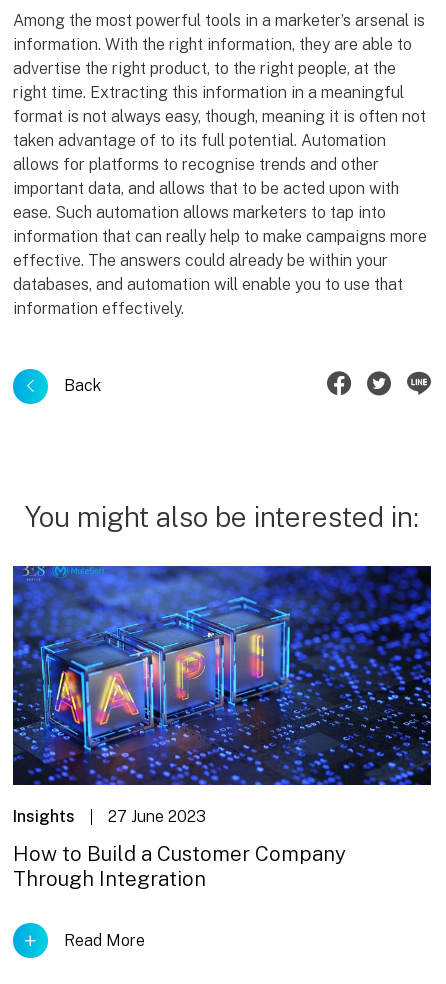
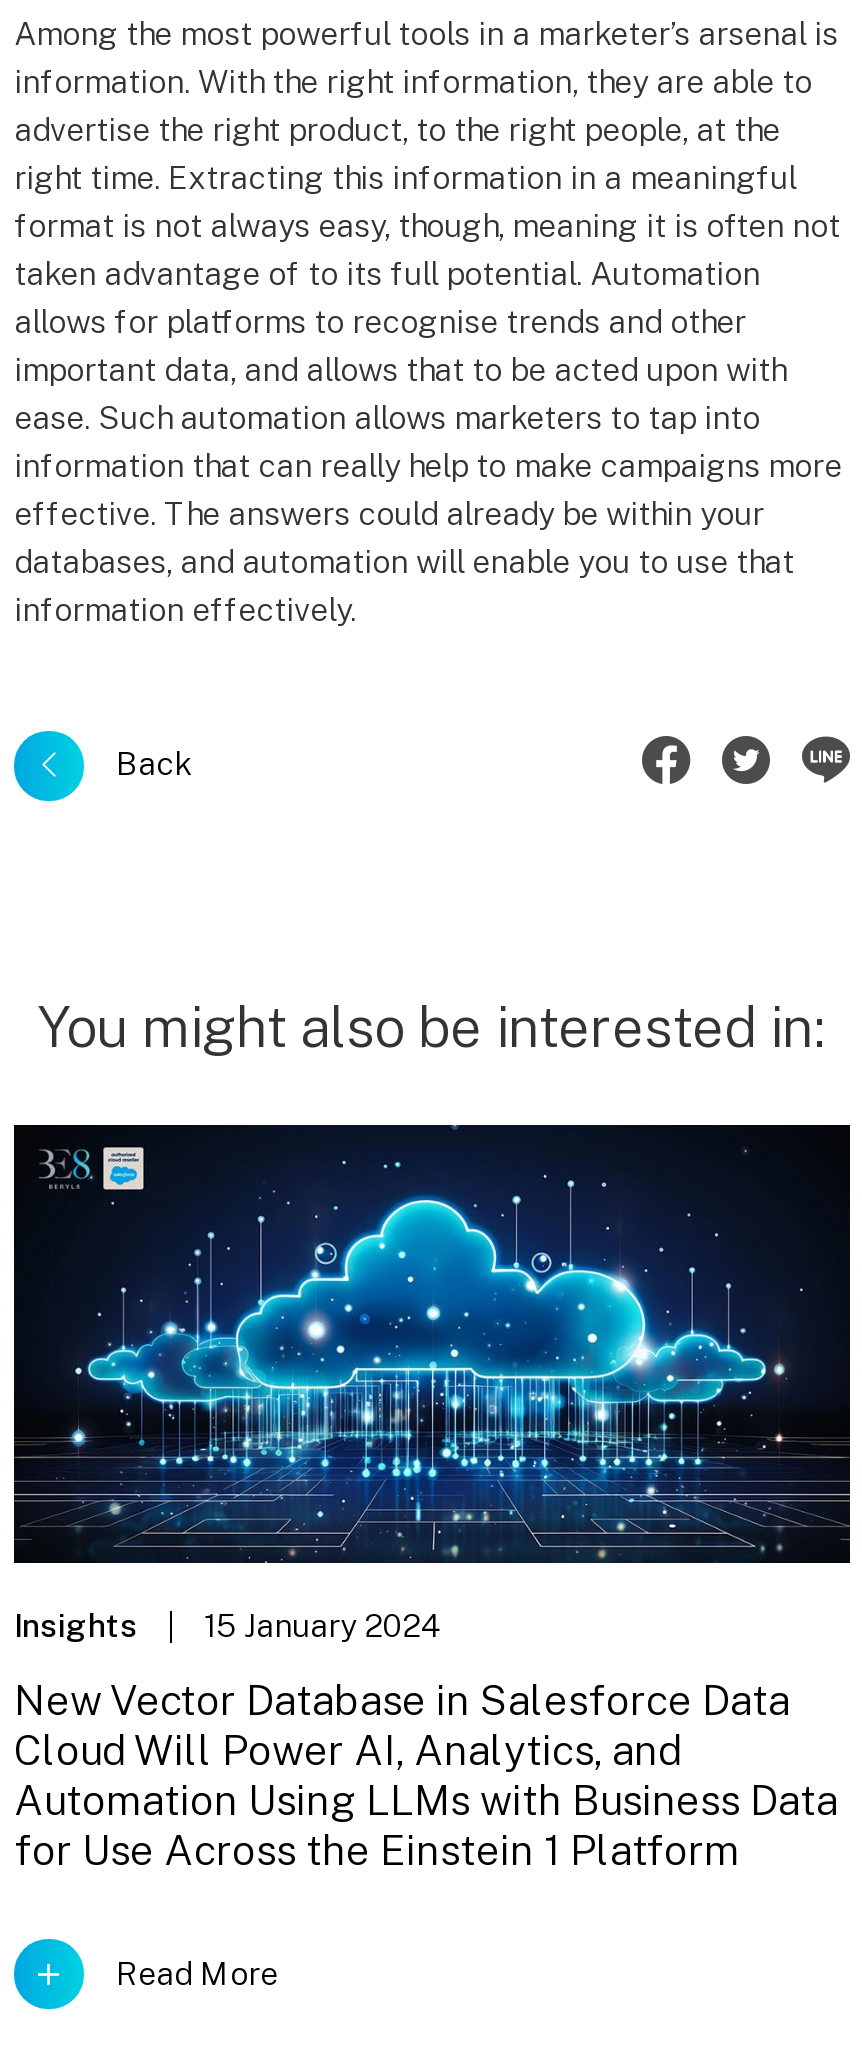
- [image]
- Insights 27 June 2023
+ [image]
+ Insights 15 January 2024

- How to Build a Customer Company
- Through Integration
+ New Vector Database in Salesforce Data
+ Cloud Will Power AI, Analytics, and
+ Automation Using LLMs with Business Data
+ for Use Across the Einstein 1 Platform
